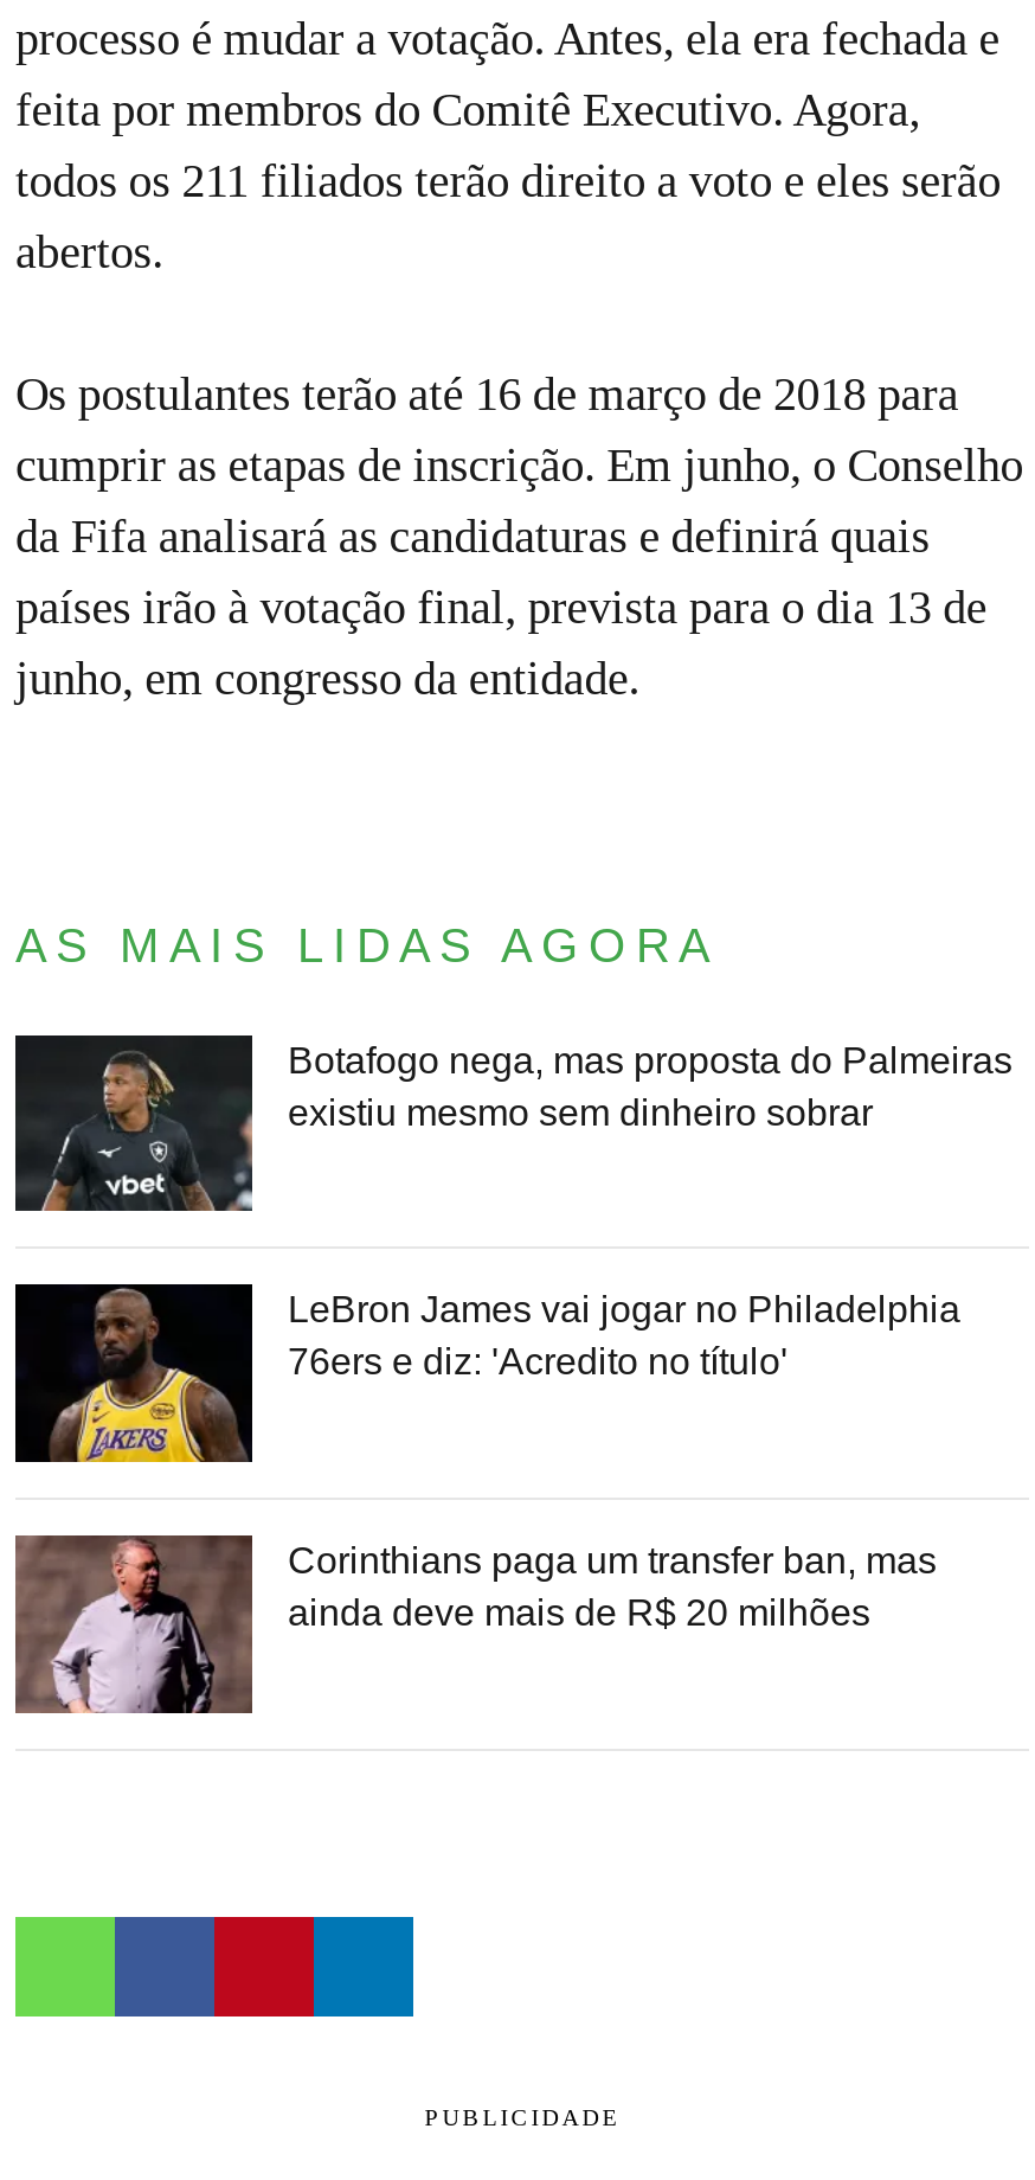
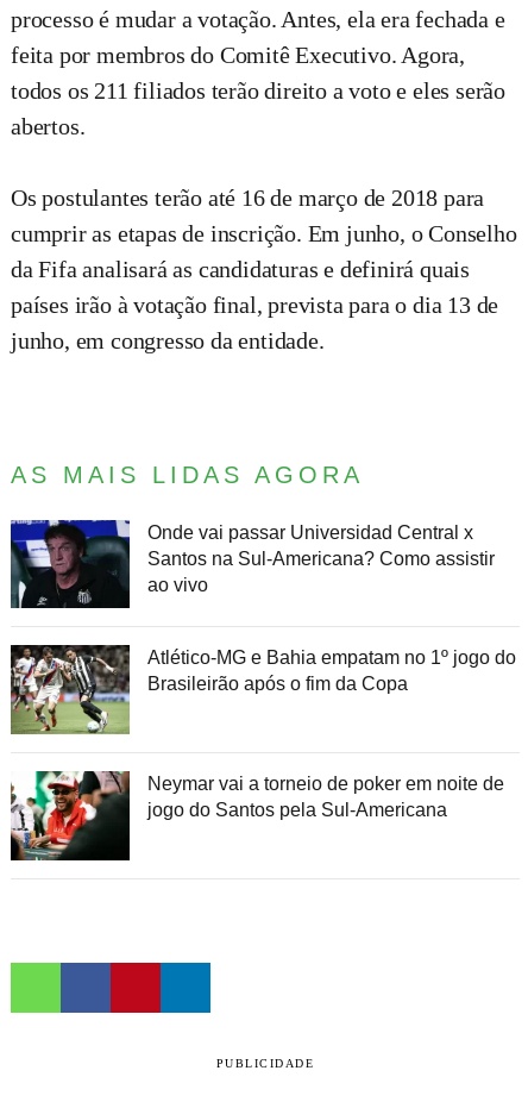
- [image]
- Botafogo nega, mas proposta do Palmeiras
- existiu mesmo sem dinheiro sobrar
+ [image]
+ Onde vai passar Universidad Central x
+ Santos na Sul-Americana? Como assistir
+ ao vivo

- [image]
- LeBron James vai jogar no Philadelphia
- 76ers e diz: 'Acredito no título'
+ [image]
+ Atlético-MG e Bahia empatam no 1º jogo do
+ Brasileirão após o fim da Copa

- [image]
- Corinthians paga um transfer ban, mas
- ainda deve mais de R$ 20 milhões
+ [image]
+ Neymar vai a torneio de poker em noite de
+ jogo do Santos pela Sul-Americana
